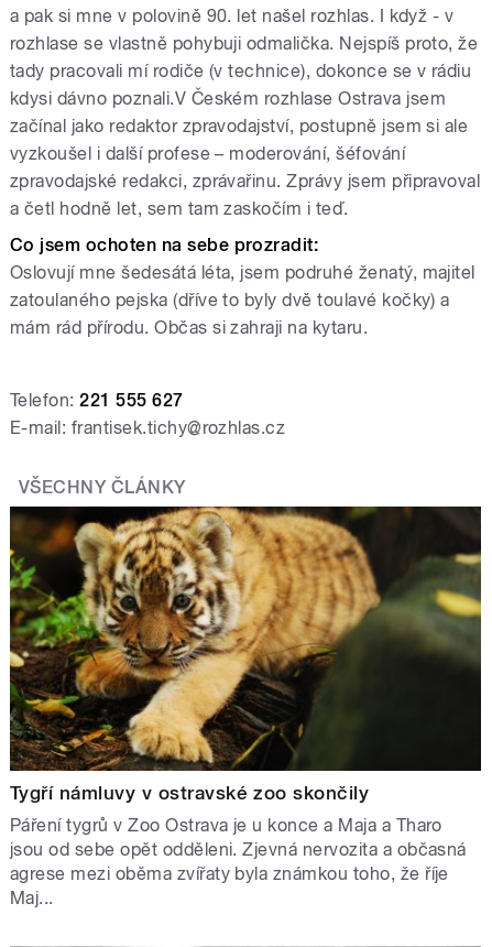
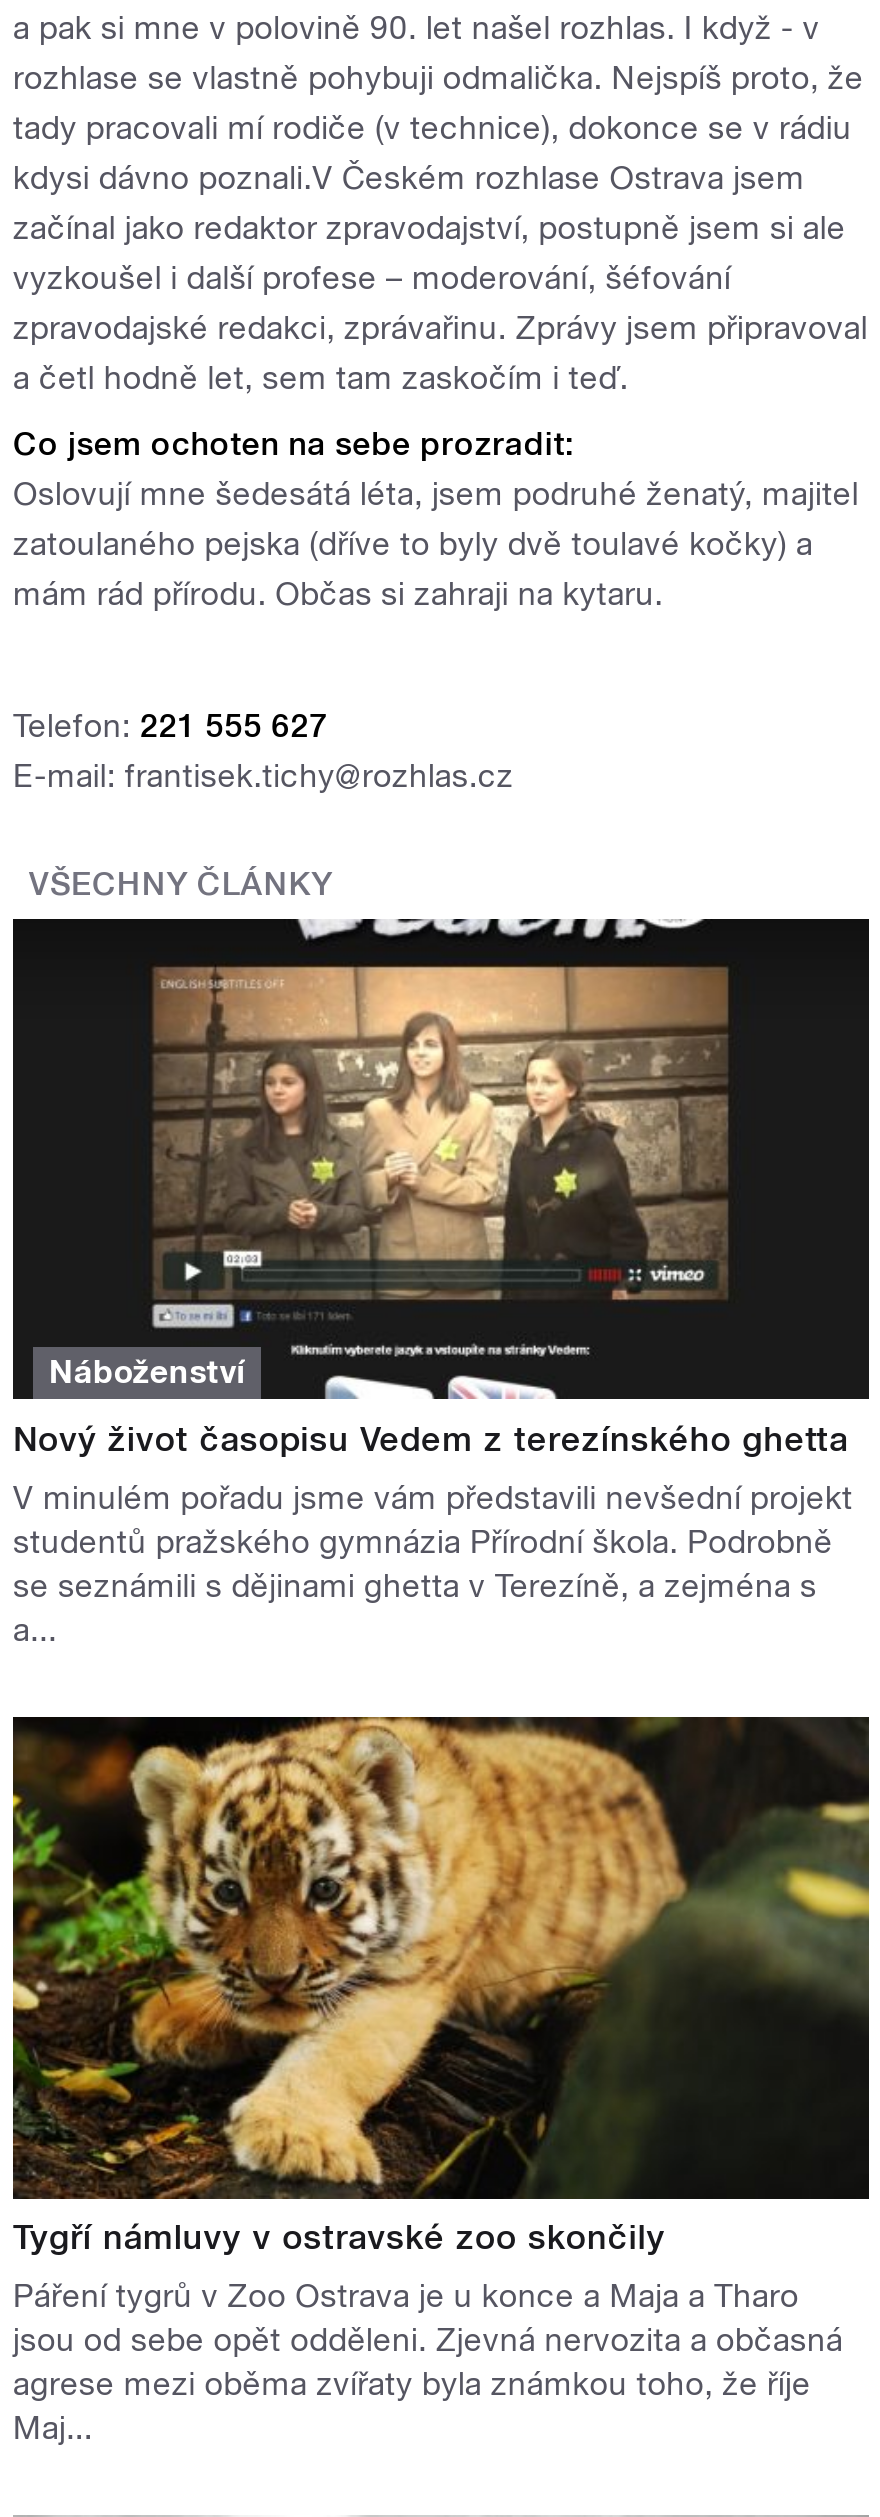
+ [image]
+ Náboženství
+ Nový život časopisu Vedem z terezínského ghetta
+ V minulém pořadu jsme vám představili nevšední projekt
+ studentů pražského gymnázia Přírodní škola. Podrobně
+ se seznámili s dějinami ghetta v Terezíně, a zejména s
+ a...
